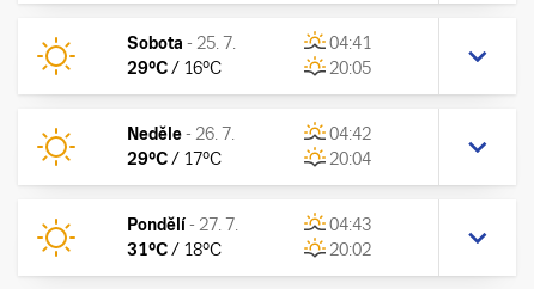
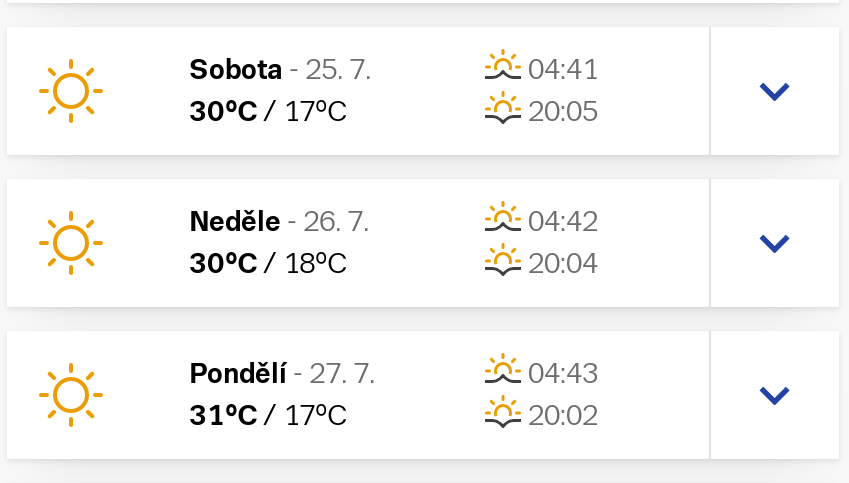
- 29°C / 16°C
+ 30°C / 17°C

- 29°C / 17°C
+ 30°C / 18°C

- 31°C / 18°C
+ 31°C / 17°C
